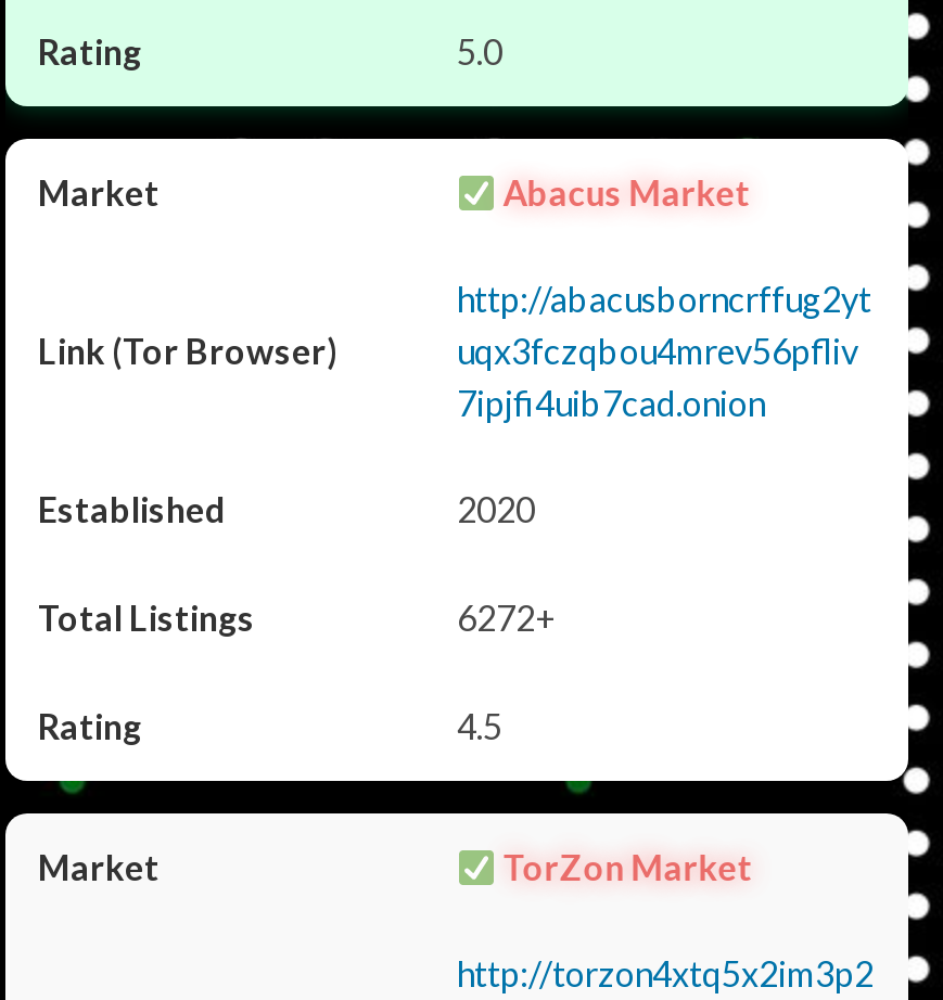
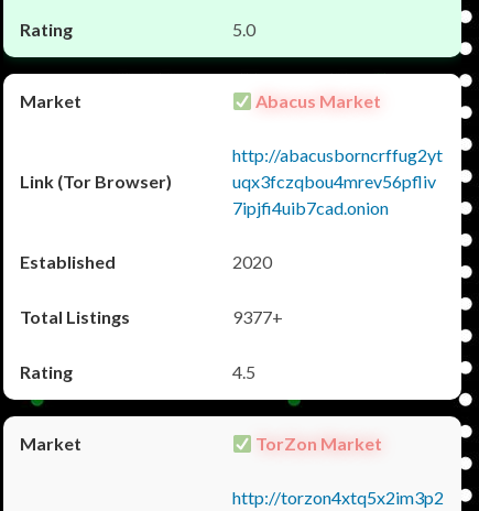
- 6272+
+ 9377+
